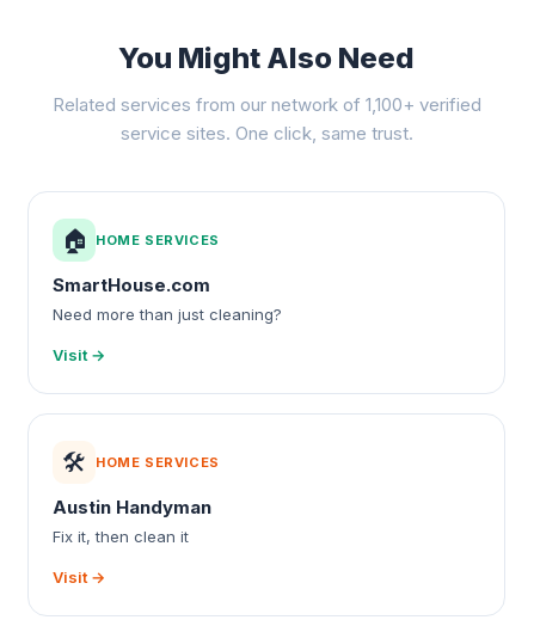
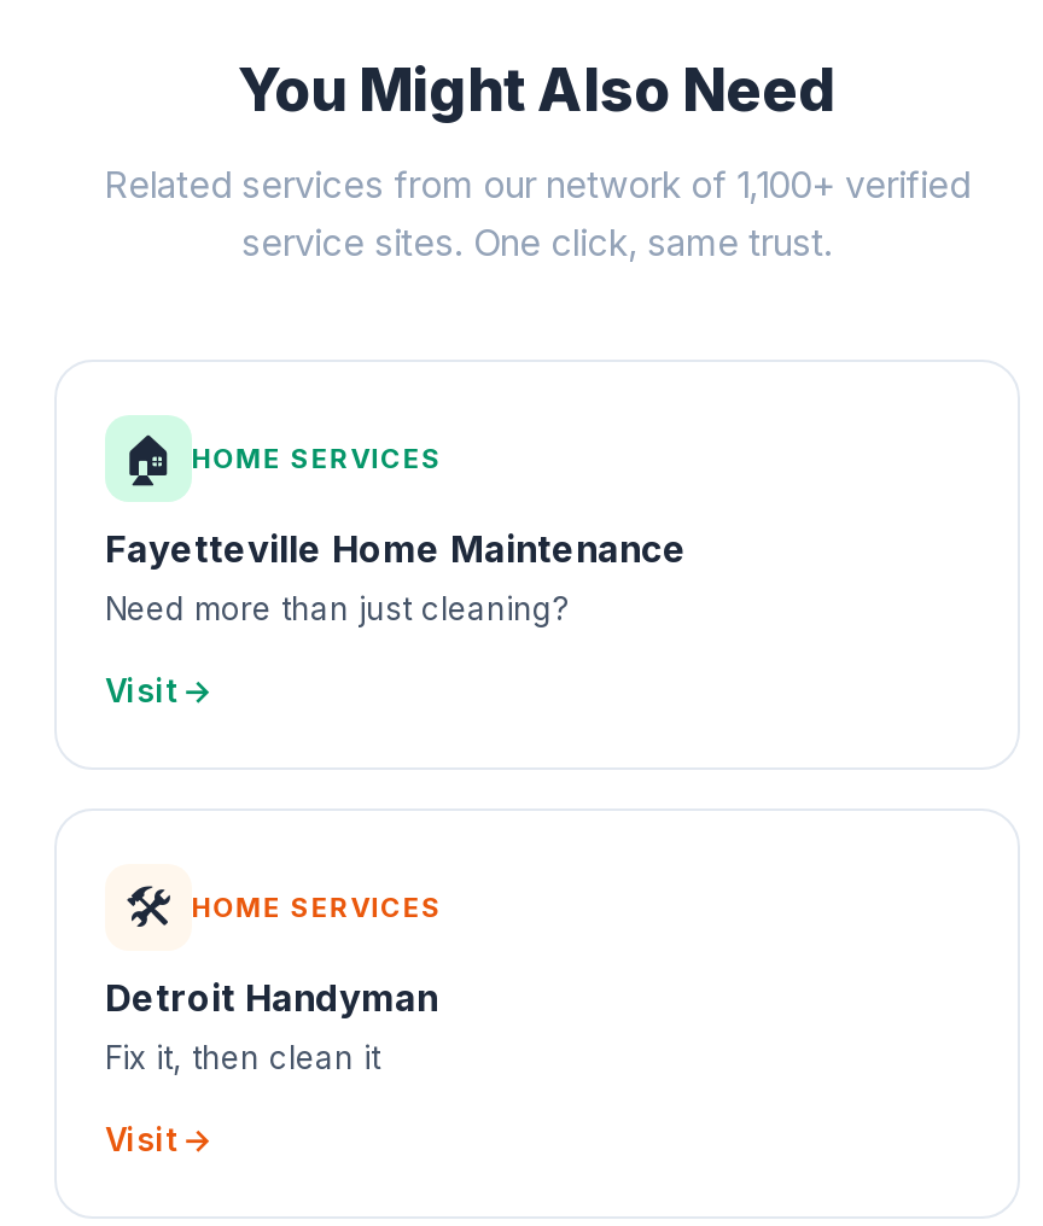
- SmartHouse.com
+ Fayetteville Home Maintenance

- Austin Handyman
+ Detroit Handyman
